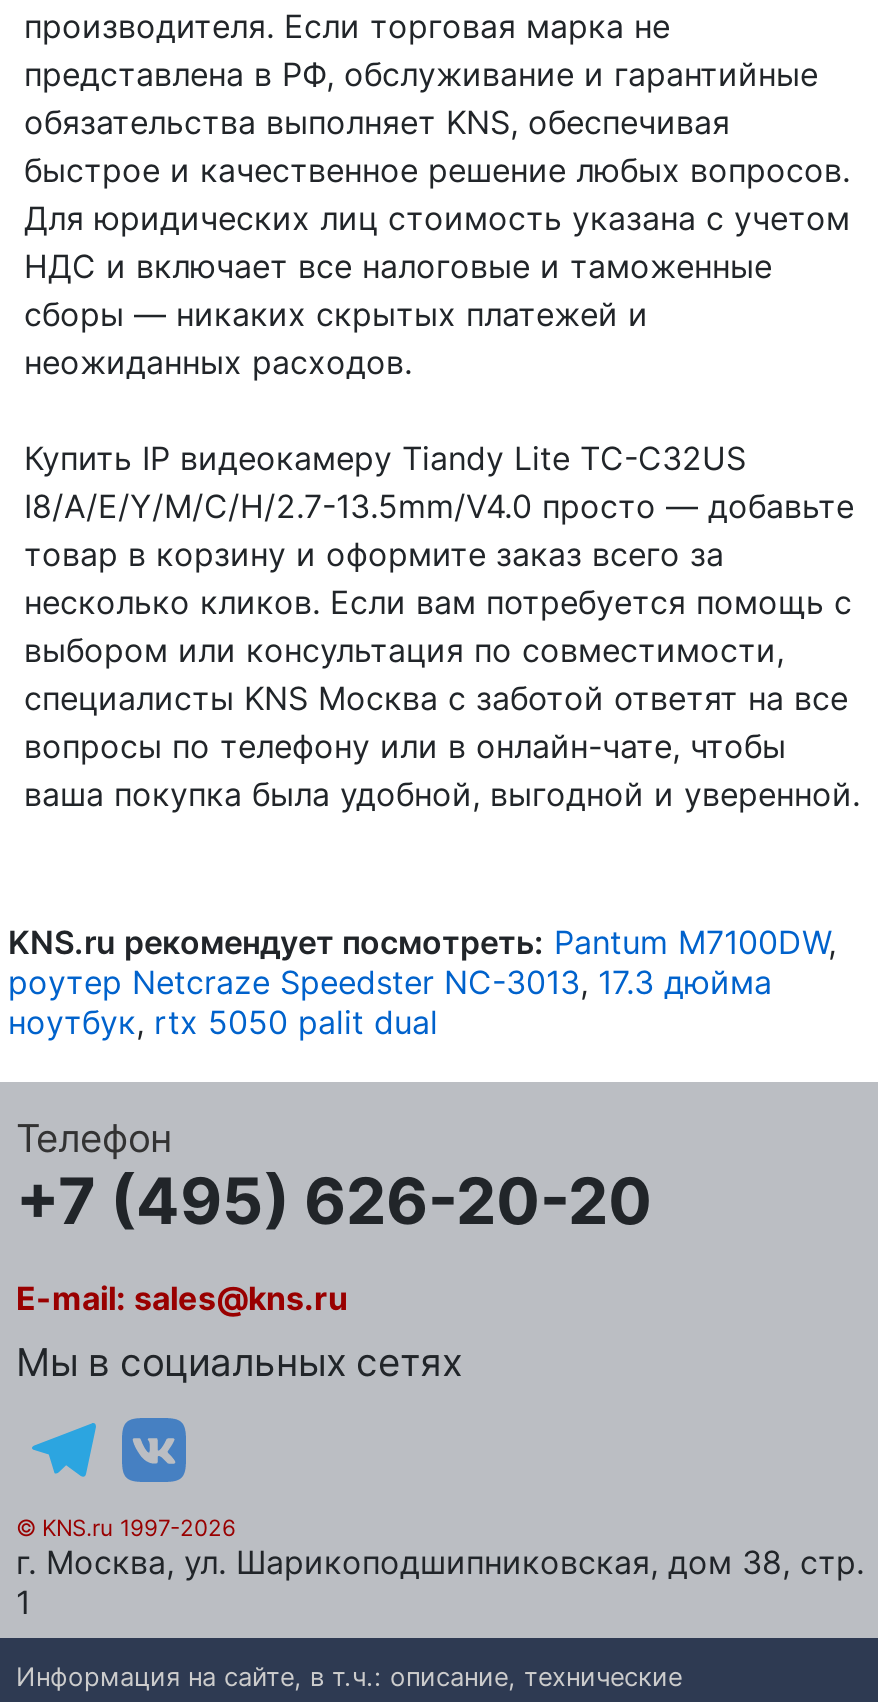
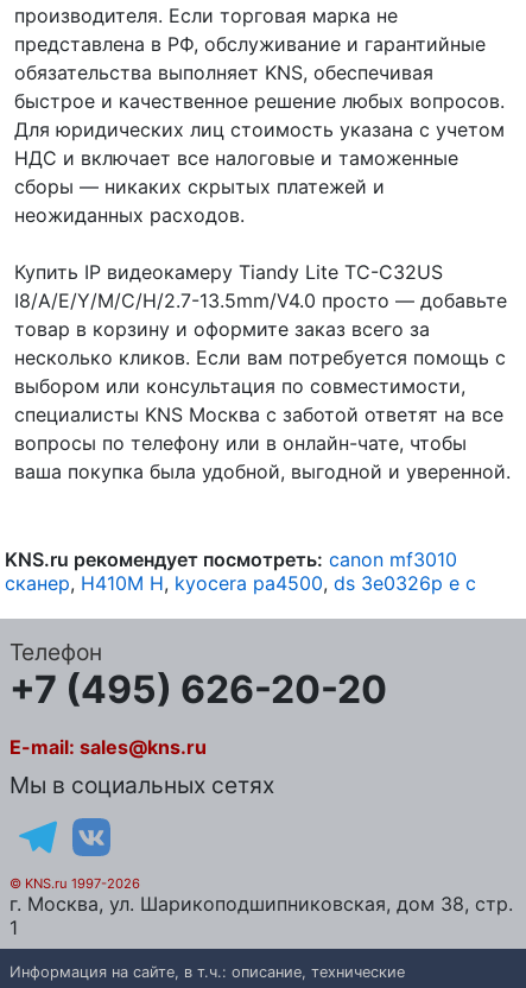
- KNS.ru рекомендует посмотреть: Pantum M7100DW,
- роутер Netcraze Speedster NC-3013, 17.3 дюйма
- ноутбук, rtx 5050 palit dual
+ KNS.ru рекомендует посмотреть: canon mf3010
+ сканер, H410M H, kyocera pa4500, ds 3e0326p e c
